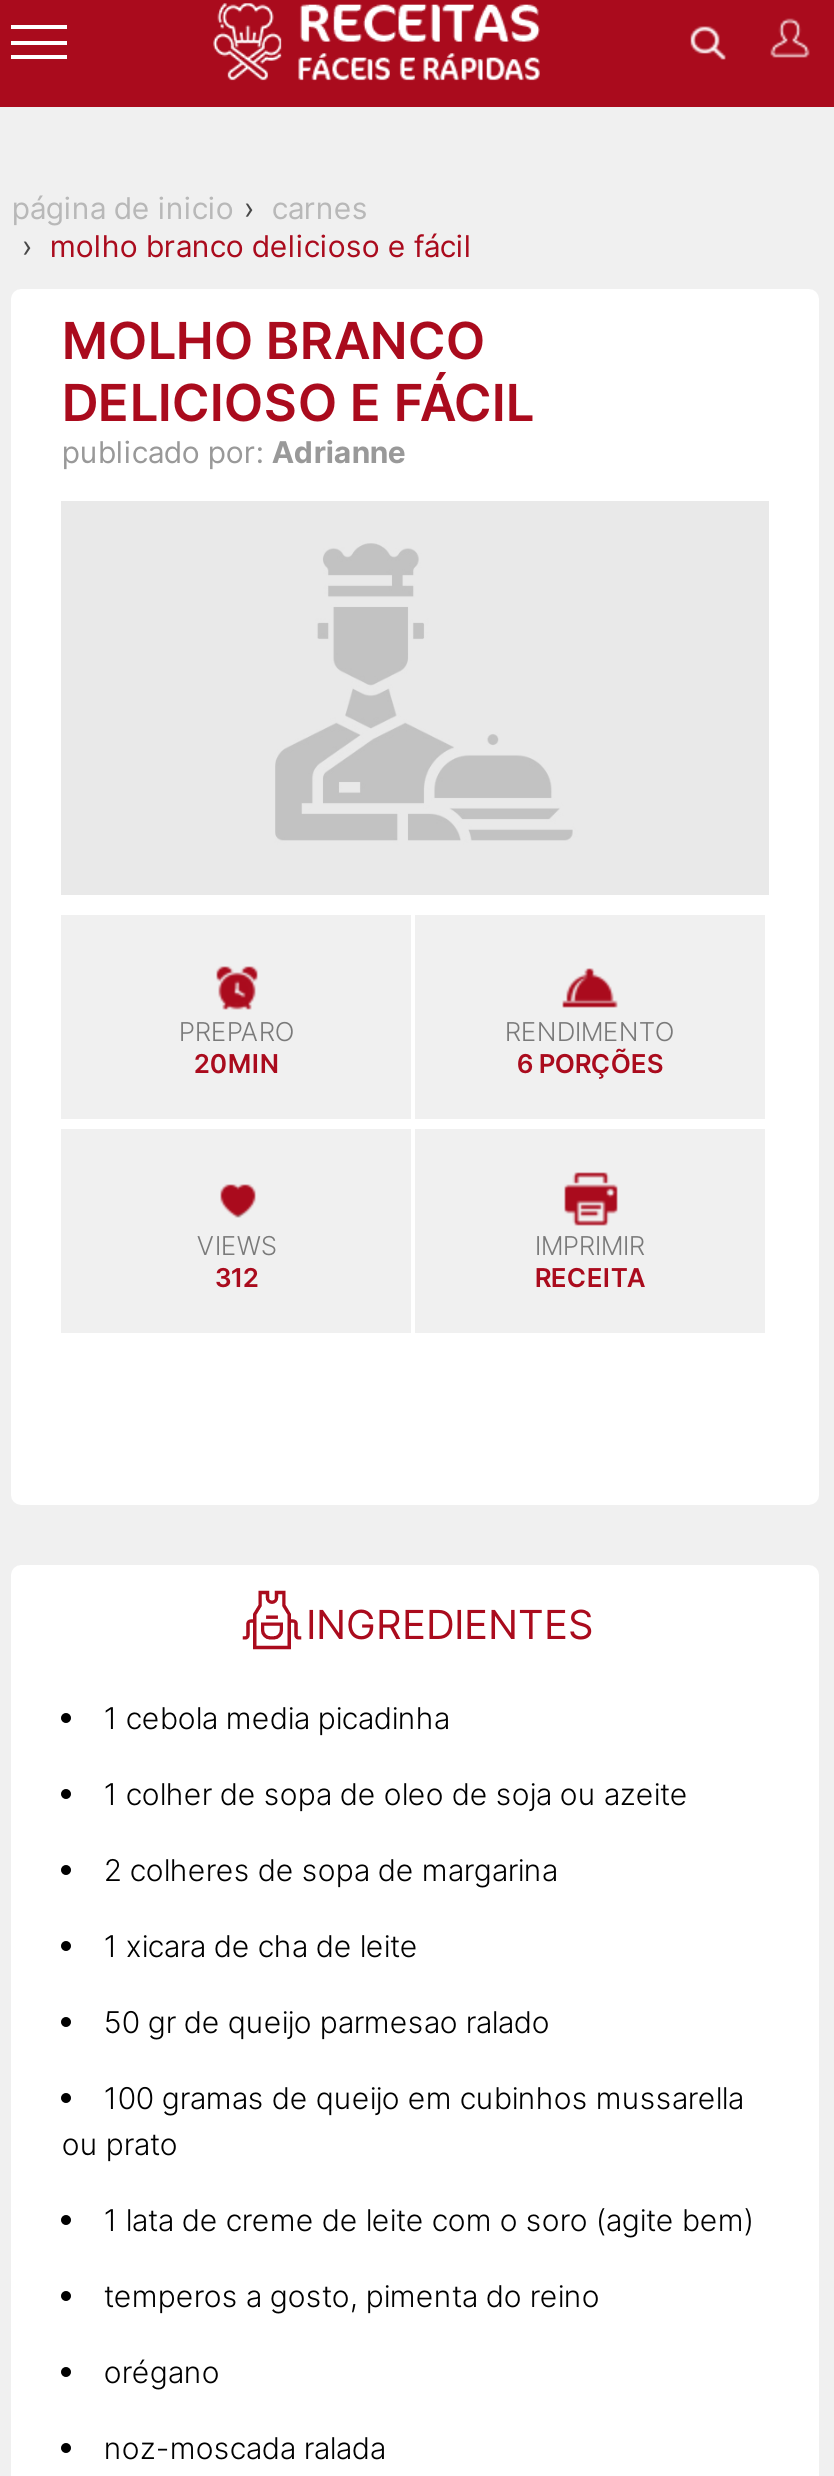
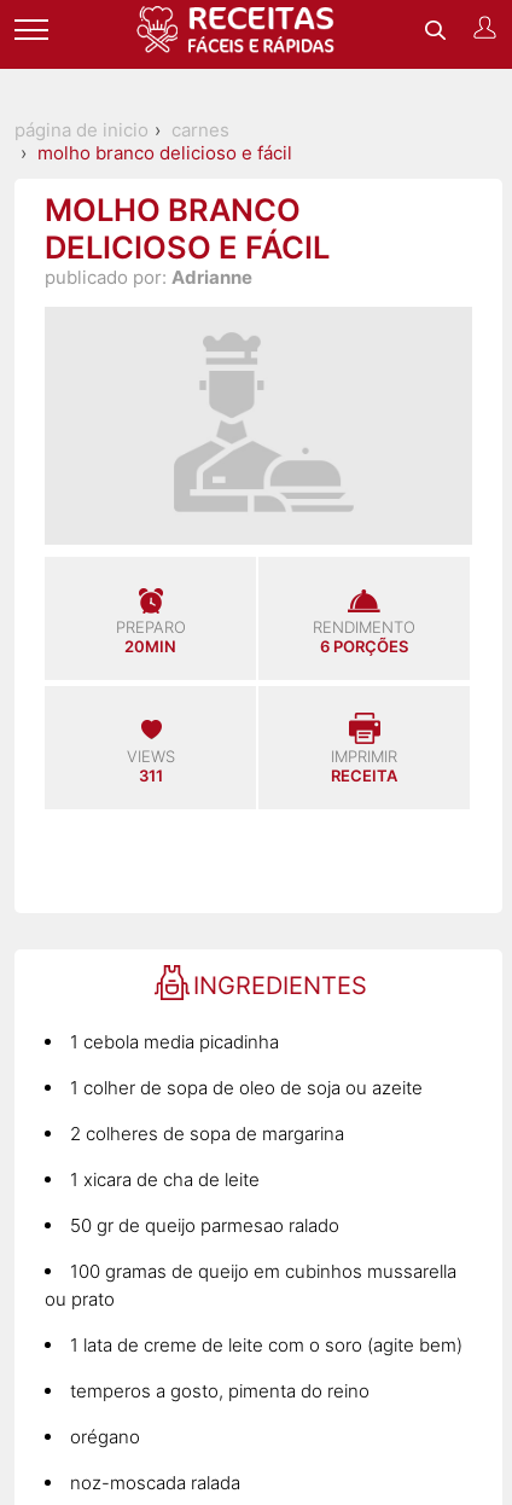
- 312
+ 311
